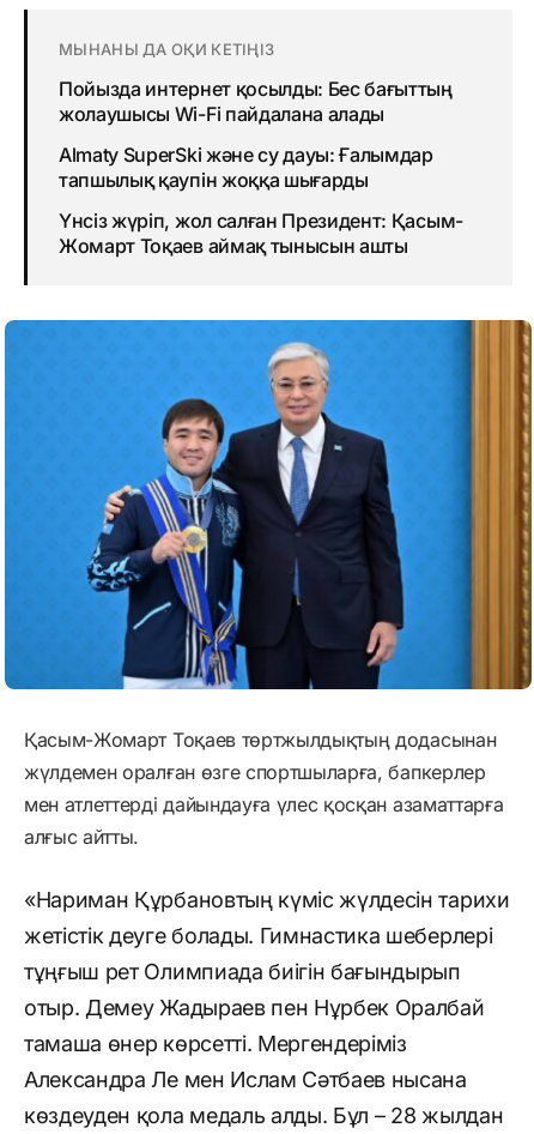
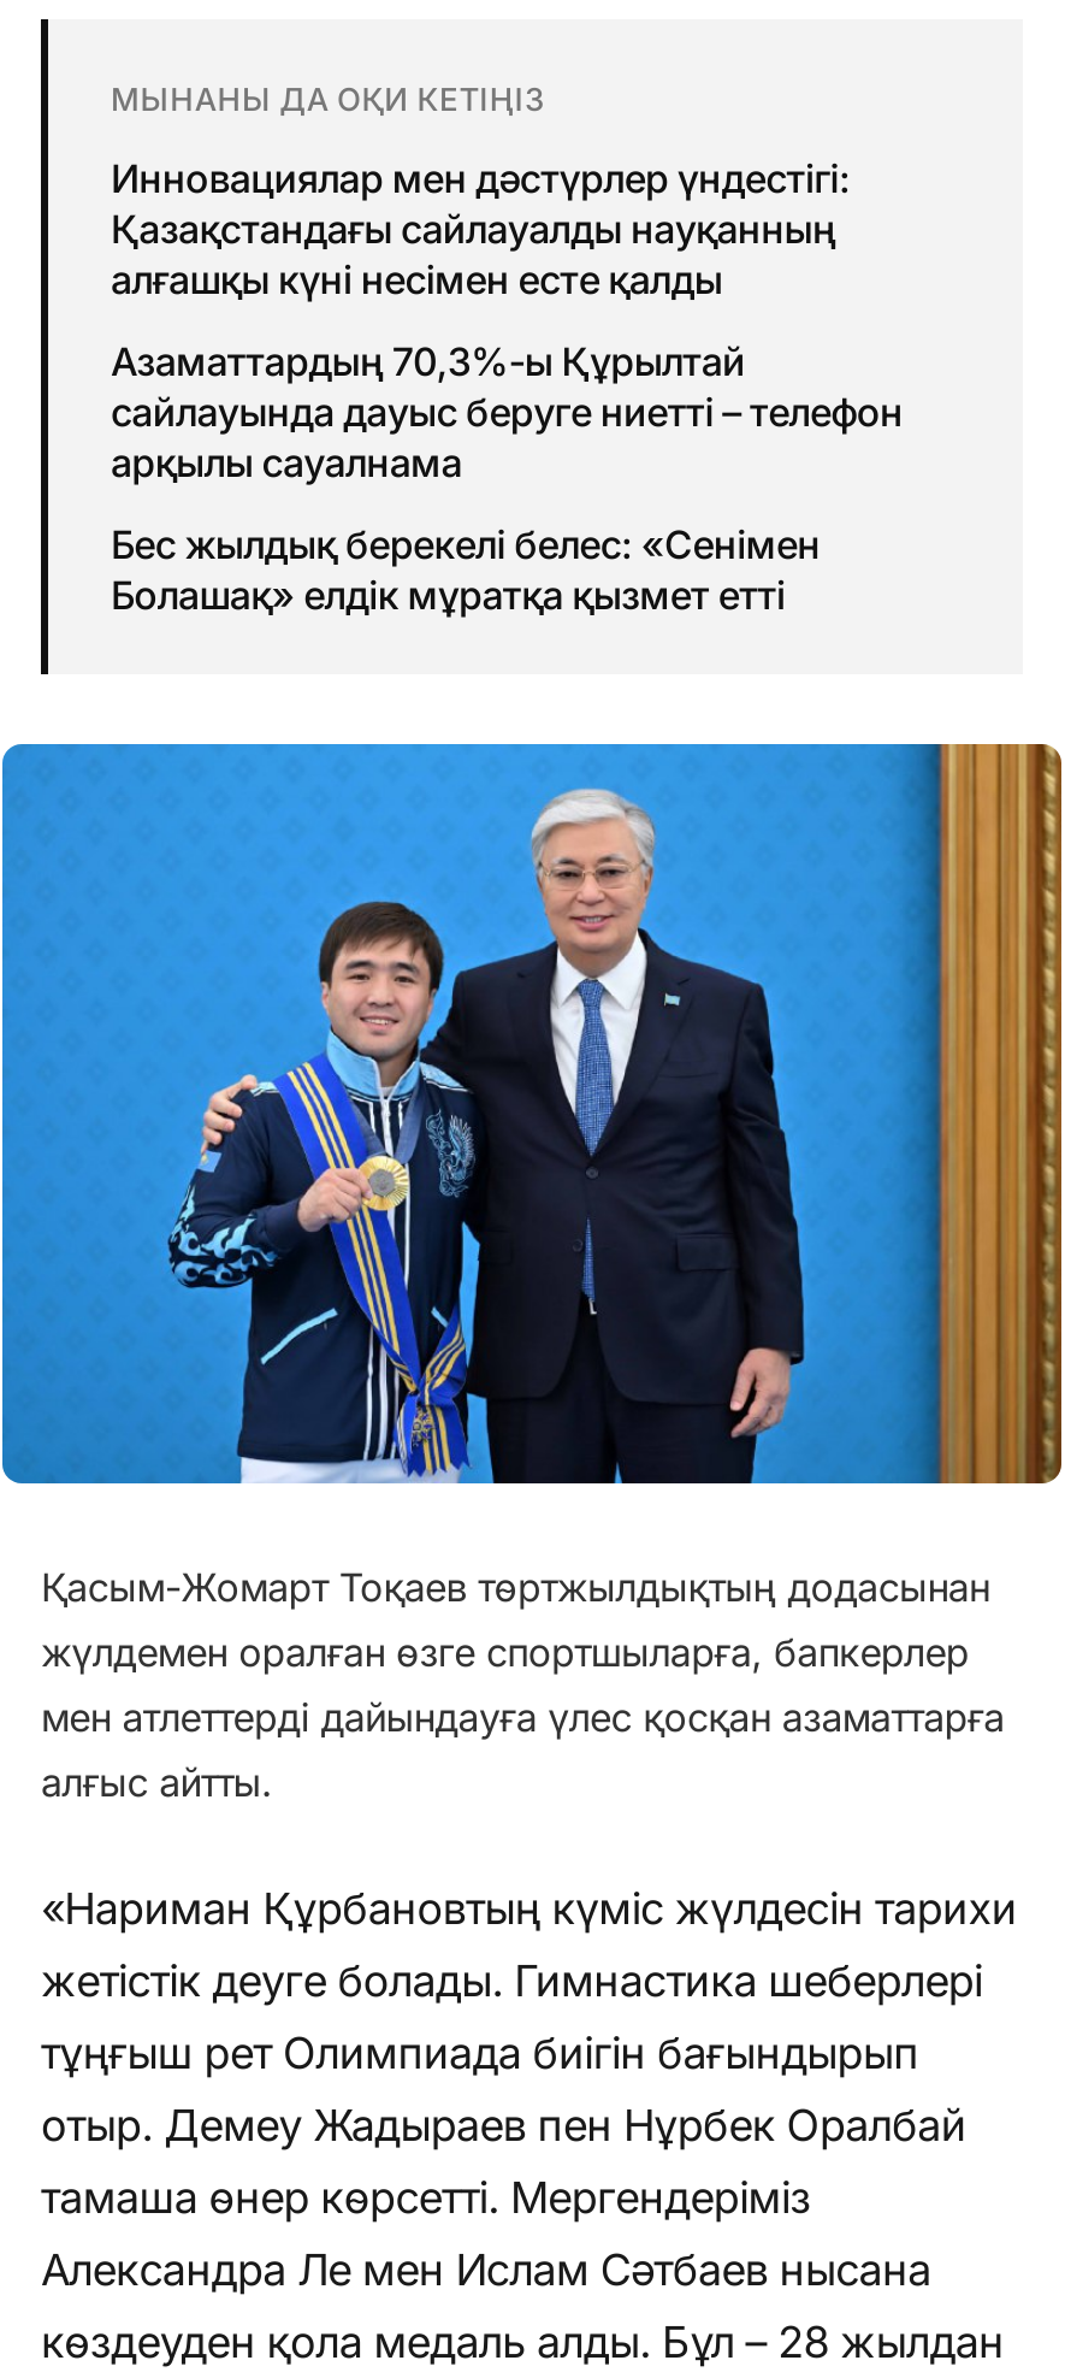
- Пойызда интернет қосылды: Бес бағыттың
- жолаушысы Wi-Fi пайдалана алады
+ Инновациялар мен дәстүрлер үндестігі:
+ Қазақстандағы сайлауалды науқанның
+ алғашқы күні несімен есте қалды

- Almaty SuperSki және су дауы: Ғалымдар
- тапшылық қаупін жоққа шығарды
+ Азаматтардың 70,3%-ы Құрылтай
+ сайлауында дауыс беруге ниетті – телефон
+ арқылы сауалнама

- Үнсіз жүріп, жол салған Президент: Қасым-
- Жомарт Тоқаев аймақ тынысын ашты
+ Бес жылдық берекелі белес: «Сенімен
+ Болашақ» елдік мұратқа қызмет етті
